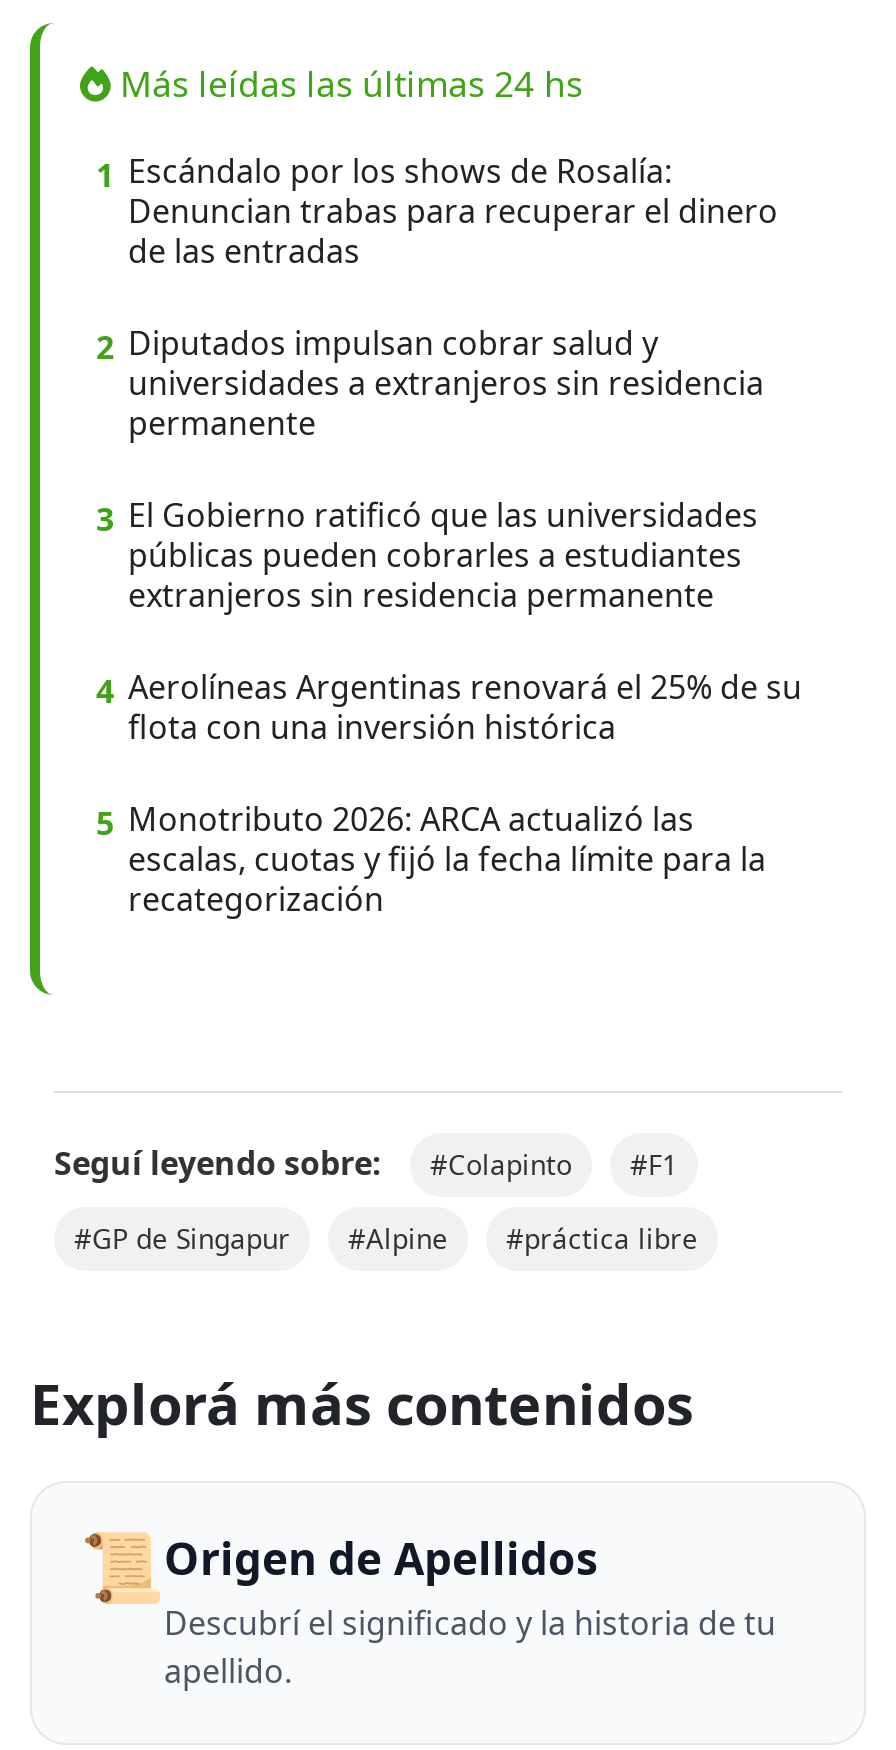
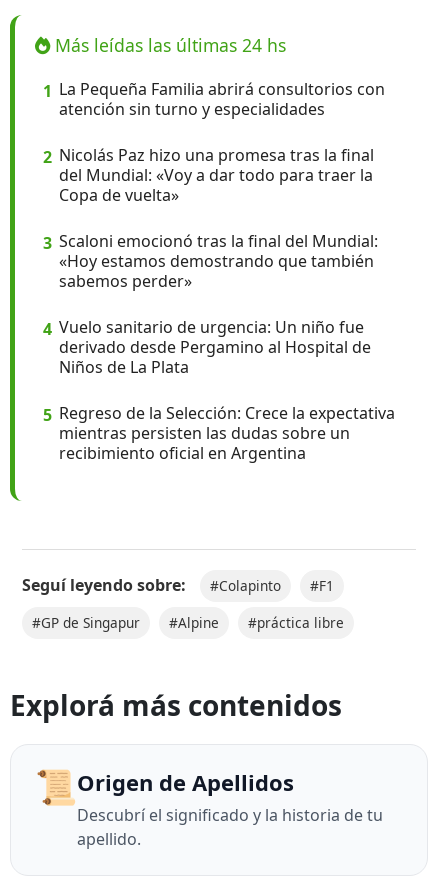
- 1 Escándalo por los shows de Rosalía:
- Denuncian trabas para recuperar el dinero
- de las entradas
+ 1 La Pequeña Familia abrirá consultorios con
+ atención sin turno y especialidades

- 2 Diputados impulsan cobrar salud y
- universidades a extranjeros sin residencia
- permanente
+ 2 Nicolás Paz hizo una promesa tras la final
+ del Mundial: «Voy a dar todo para traer la
+ Copa de vuelta»

- 3 El Gobierno ratificó que las universidades
- públicas pueden cobrarles a estudiantes
- extranjeros sin residencia permanente
+ 3 Scaloni emocionó tras la final del Mundial:
+ «Hoy estamos demostrando que también
+ sabemos perder»

- 4 Aerolíneas Argentinas renovará el 25% de su
- flota con una inversión histórica
+ 4 Vuelo sanitario de urgencia: Un niño fue
+ derivado desde Pergamino al Hospital de
+ Niños de La Plata

- 5 Monotributo 2026: ARCA actualizó las
- escalas, cuotas y fijó la fecha límite para la
- recategorización
+ 5 Regreso de la Selección: Crece la expectativa
+ mientras persisten las dudas sobre un
+ recibimiento oficial en Argentina
